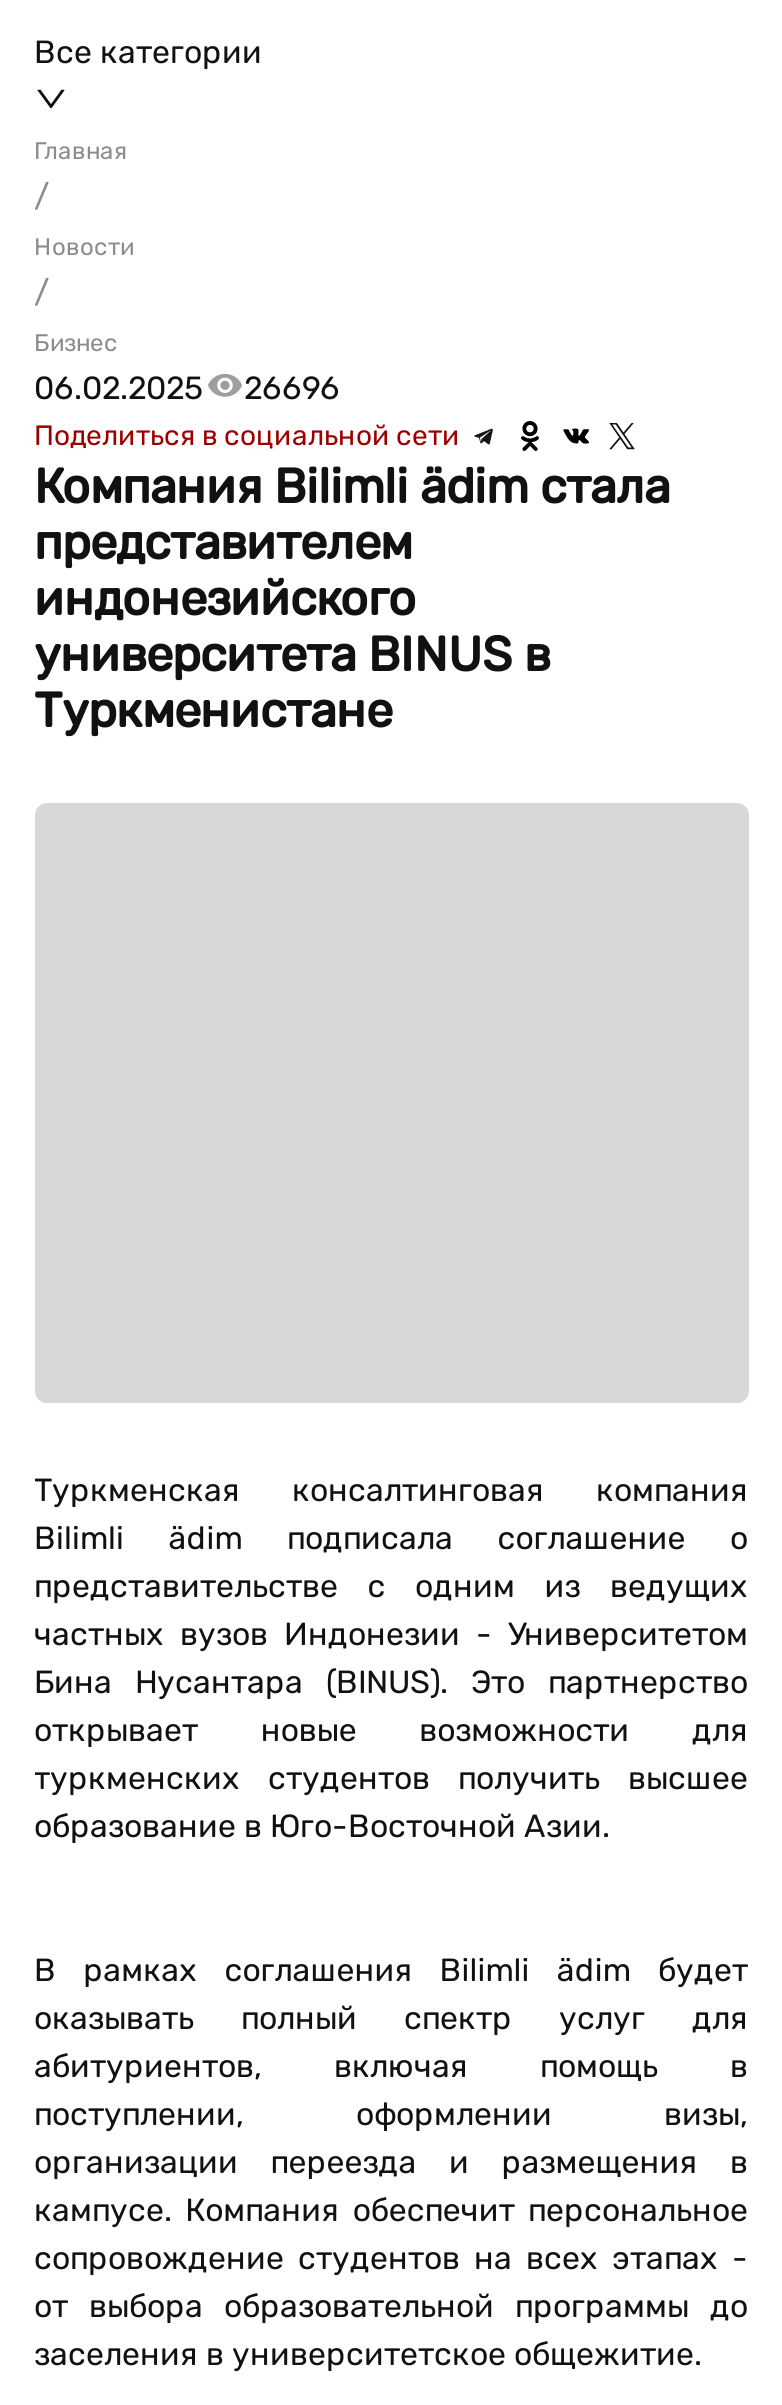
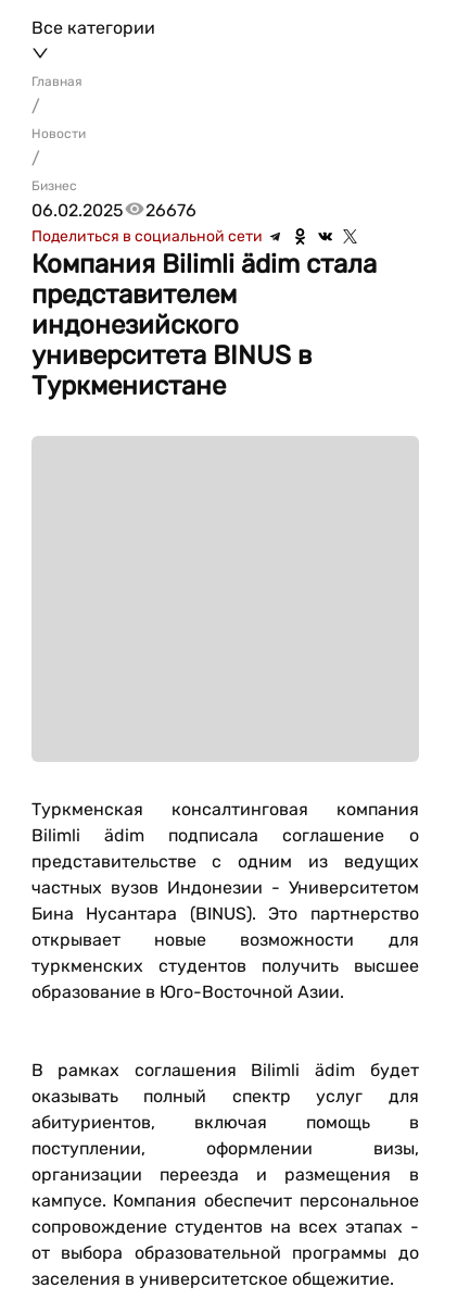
- 06.02.2025 26696
+ 06.02.2025 26676
